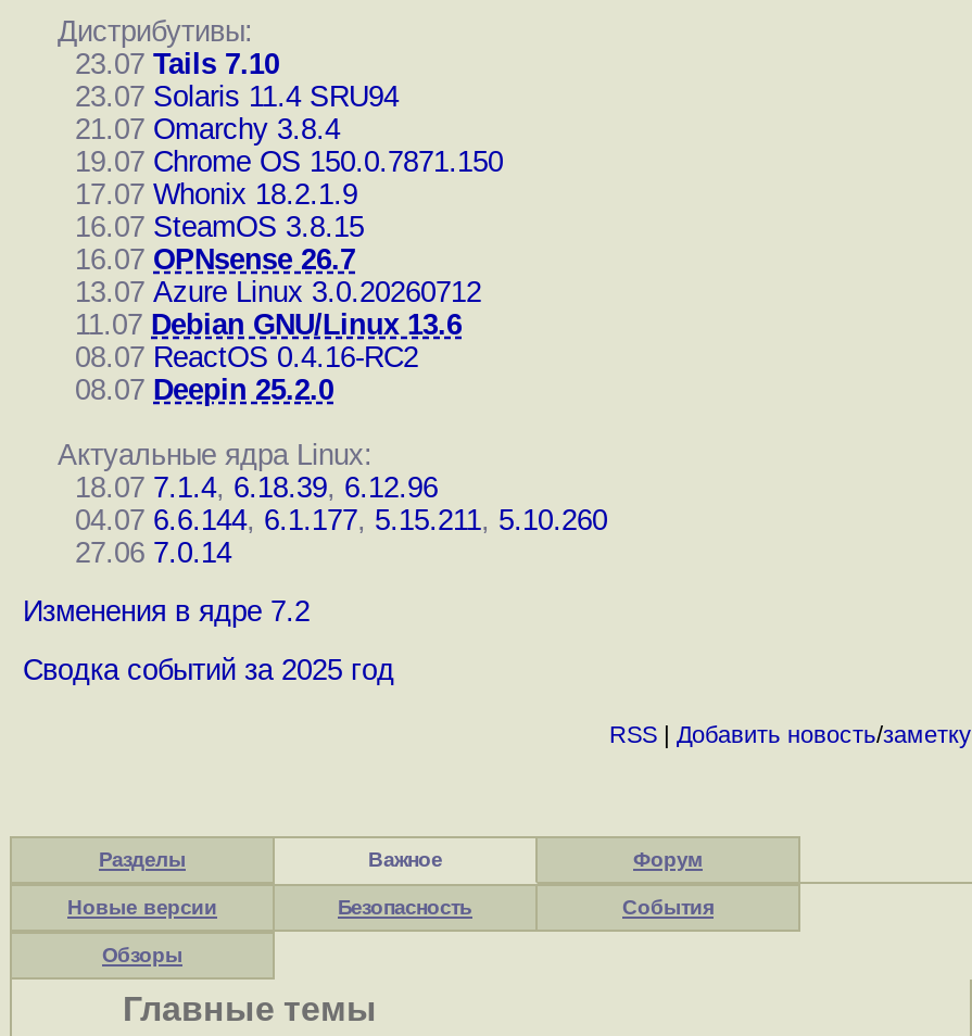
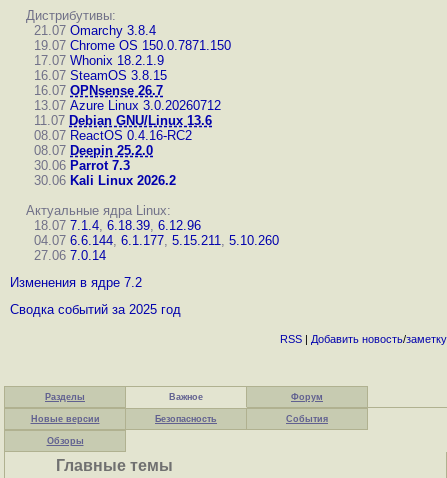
- 23.07 Tails 7.10
- 23.07 Solaris 11.4 SRU94

moved up: 21.07 Omarchy 3.8.4 | 19.07 Chrome OS 150.0.7871.150 | 17.07 Whonix 18.2.1.9 | ... | 08.07 ReactOS 0.4.16-RC2 | 08.07 Deepin 25.2.0

+ 30.06 Parrot 7.3
+ 30.06 Kali Linux 2026.2
